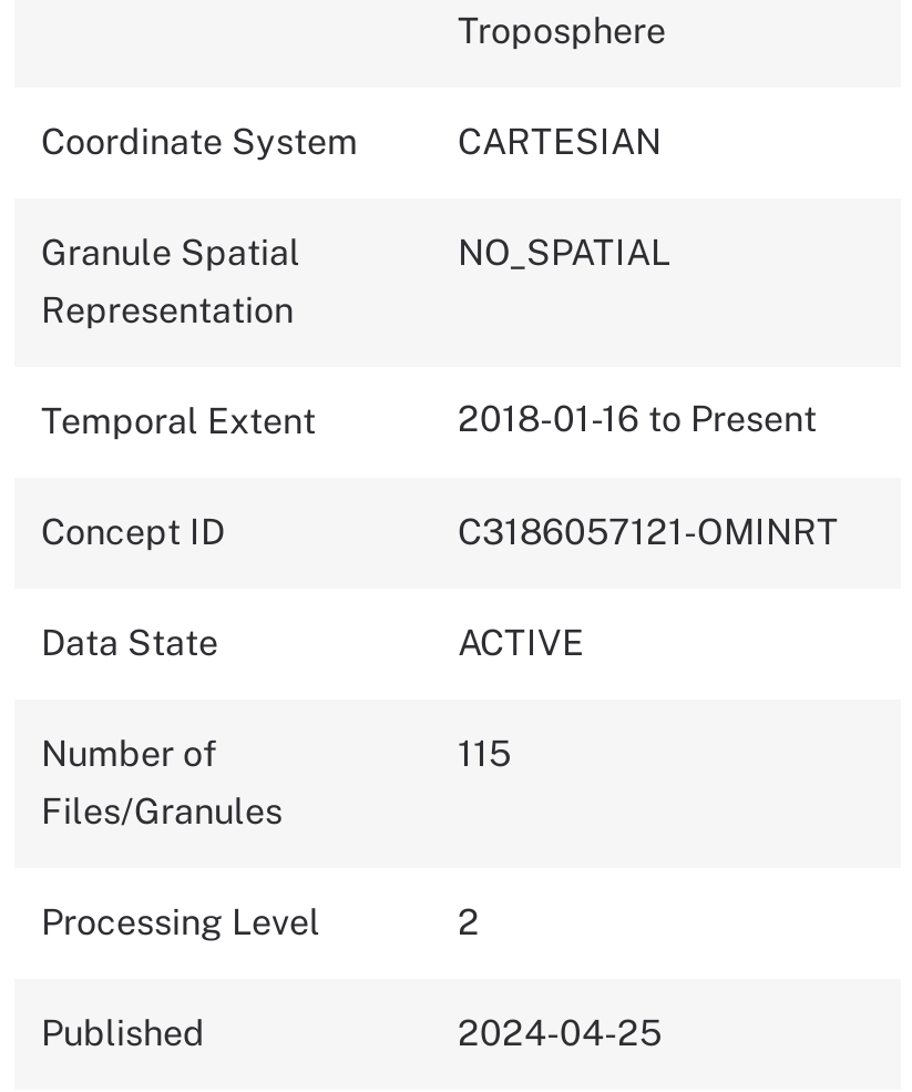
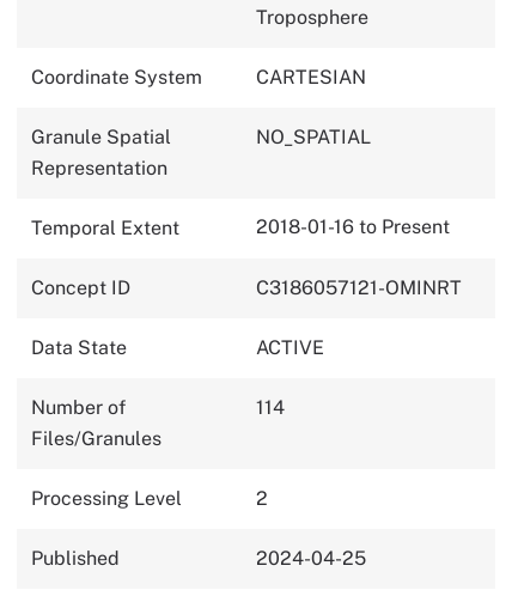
- 115
+ 114
